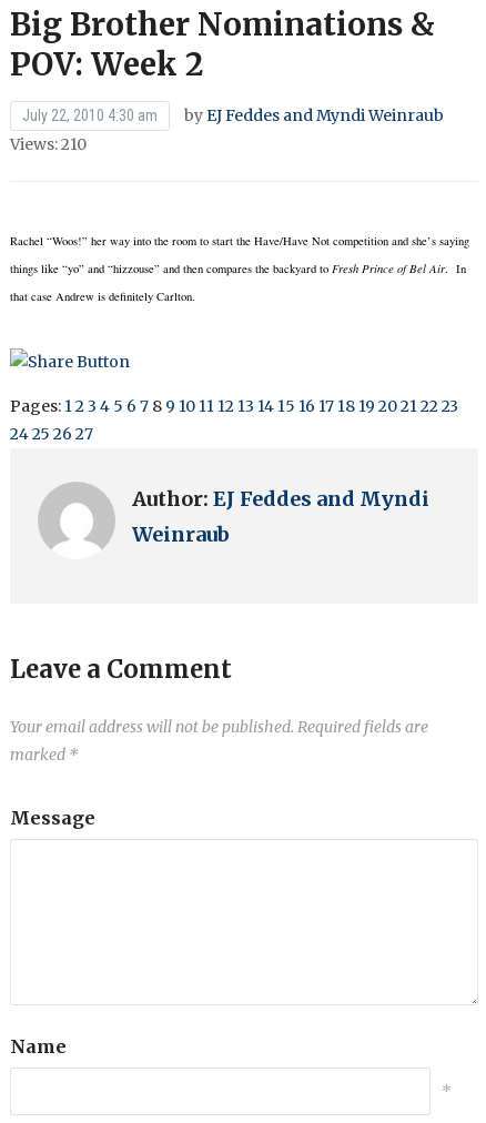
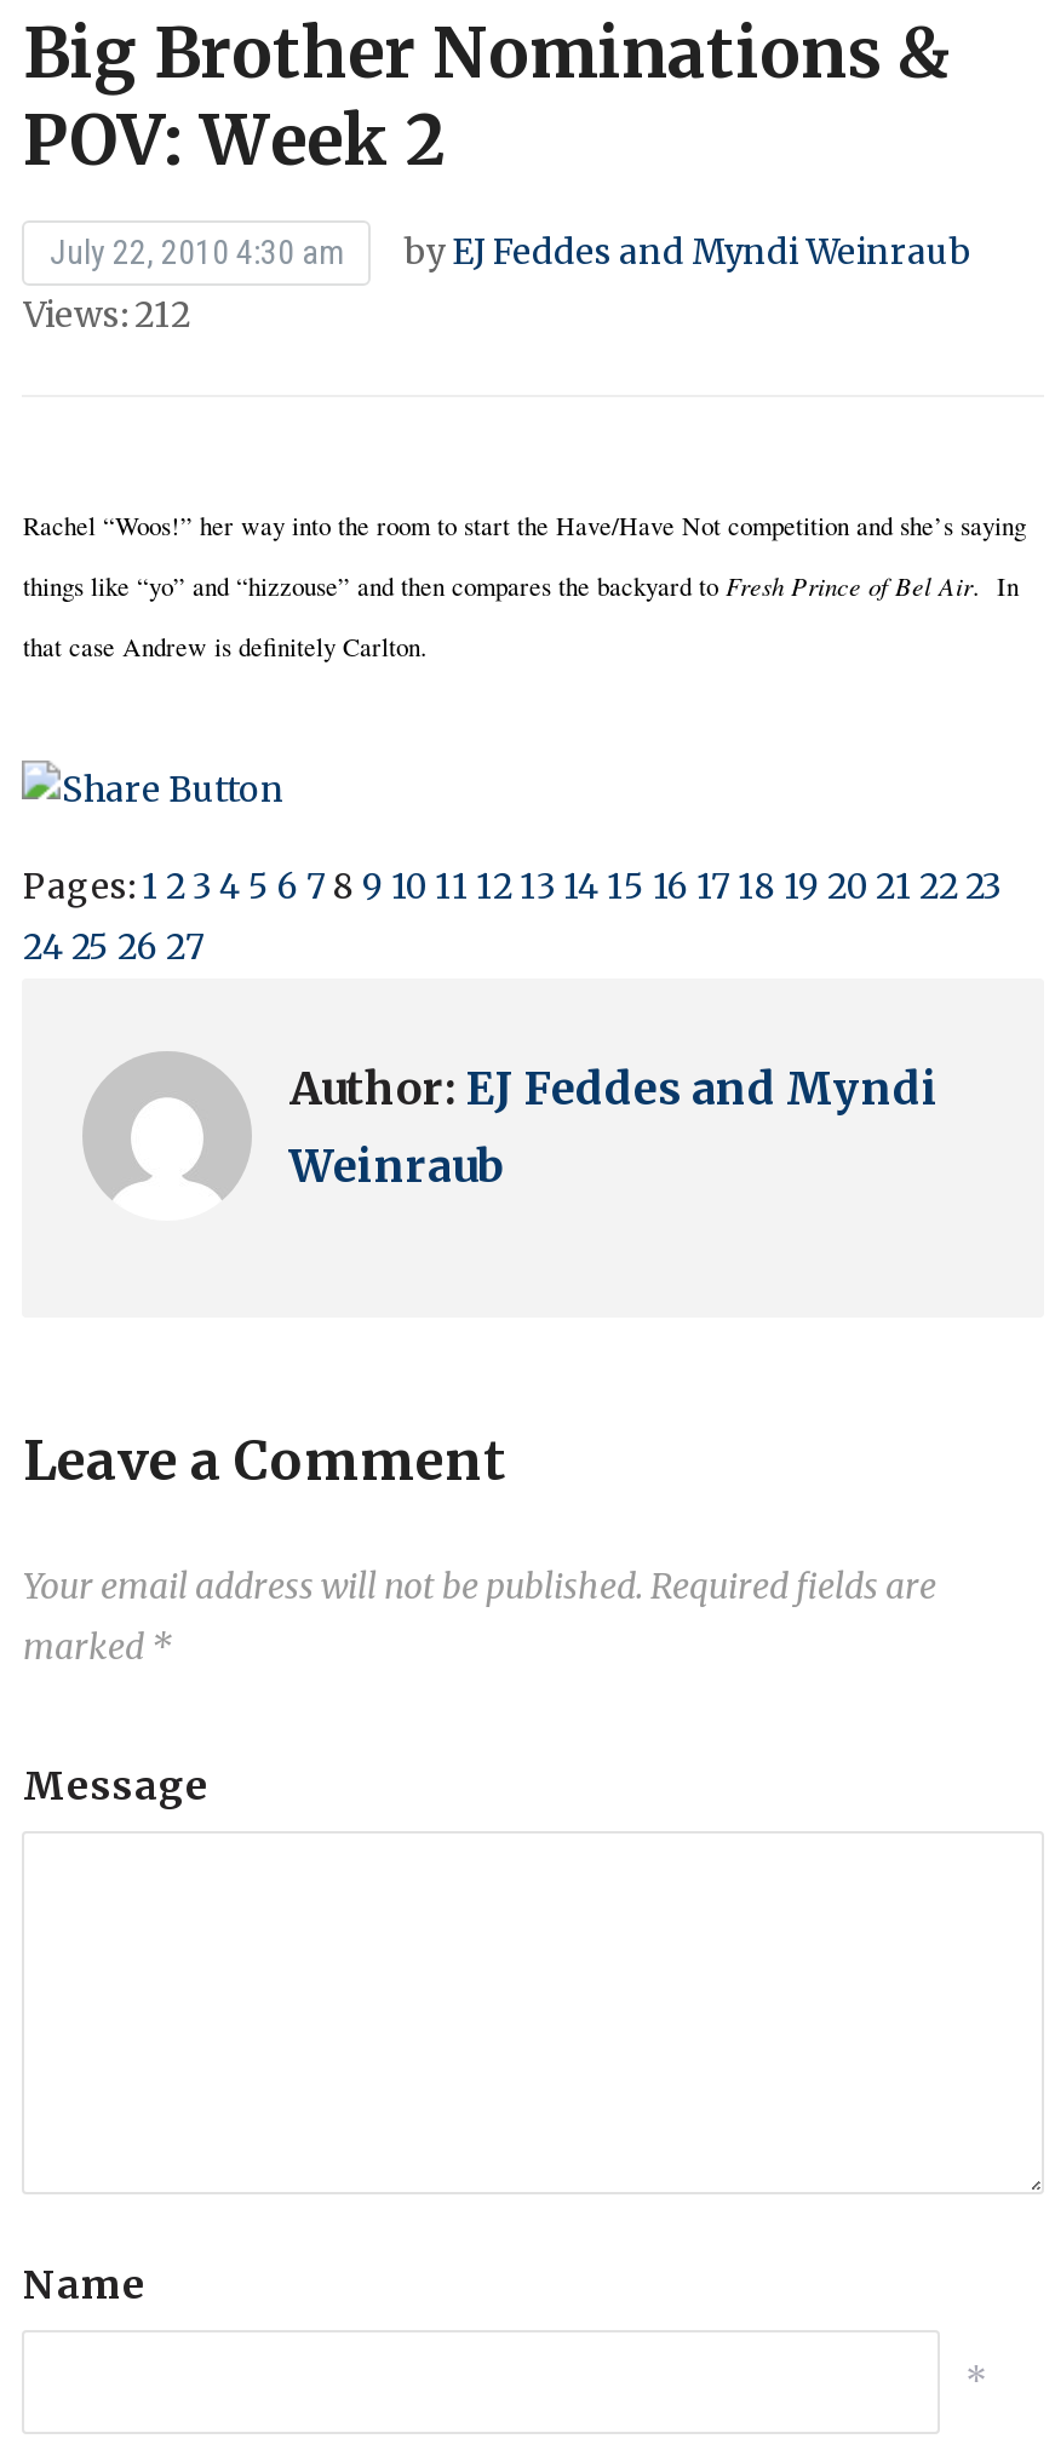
- Views: 210
+ Views: 212
